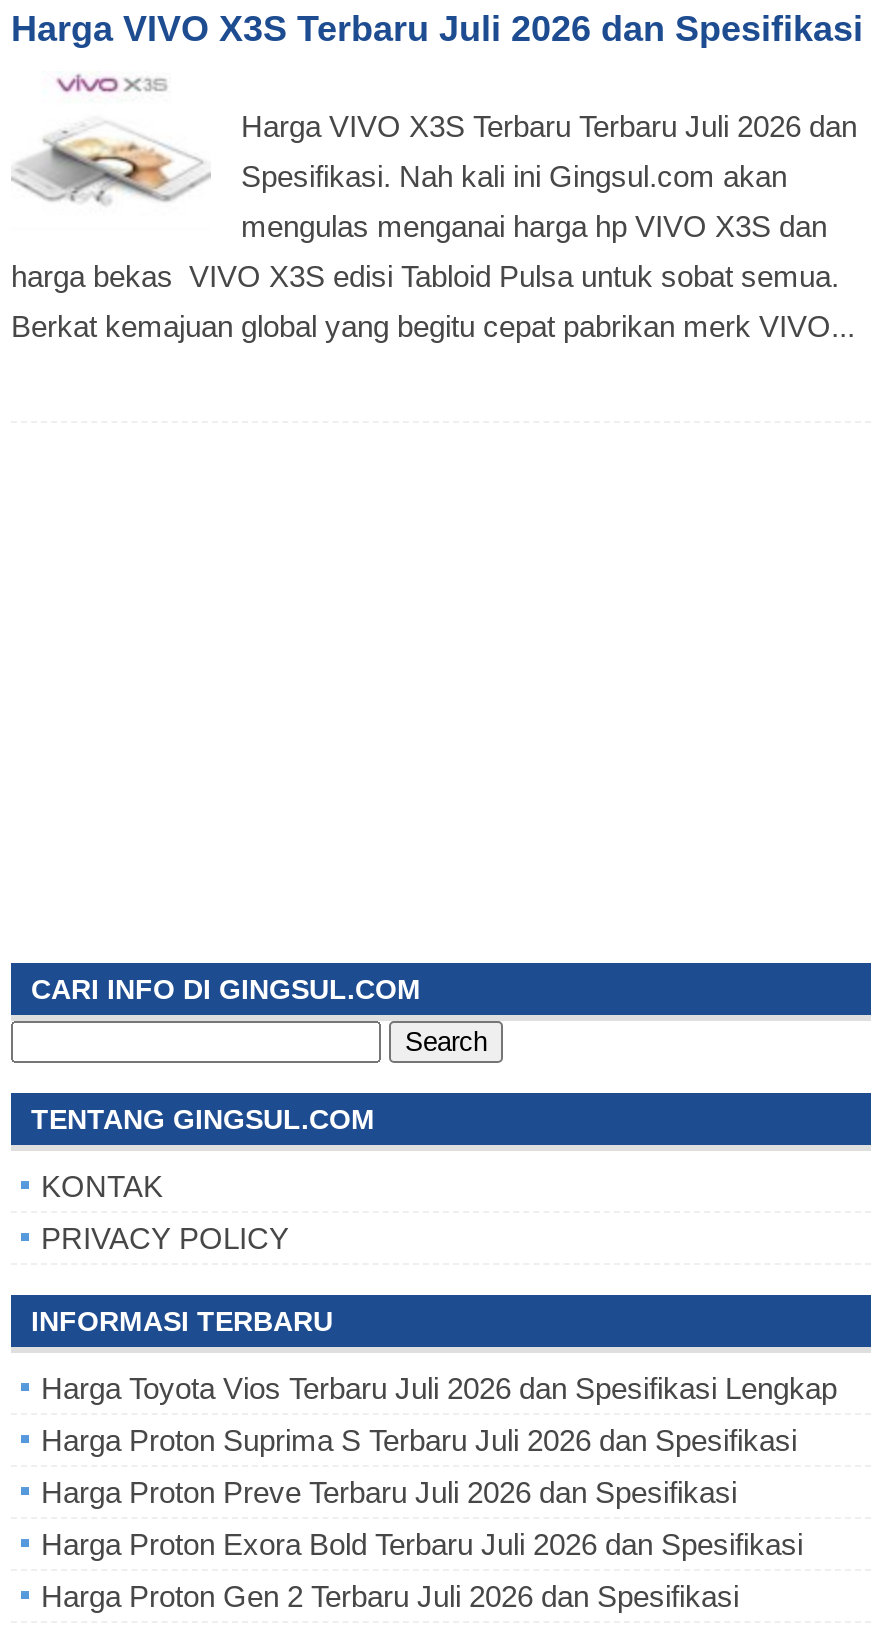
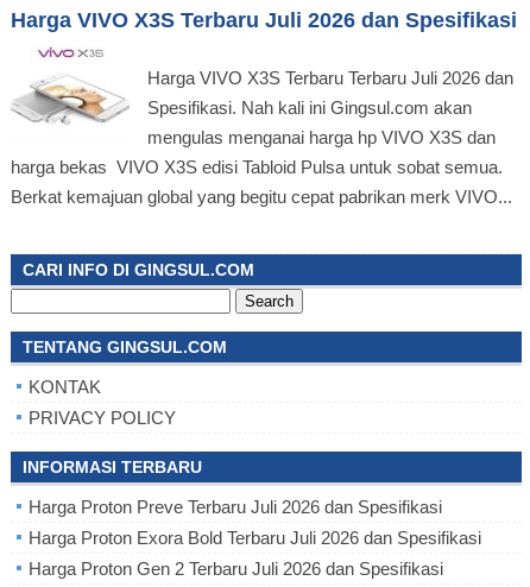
- Harga Toyota Vios Terbaru Juli 2026 dan Spesifikasi Lengkap
- Harga Proton Suprima S Terbaru Juli 2026 dan Spesifikasi
